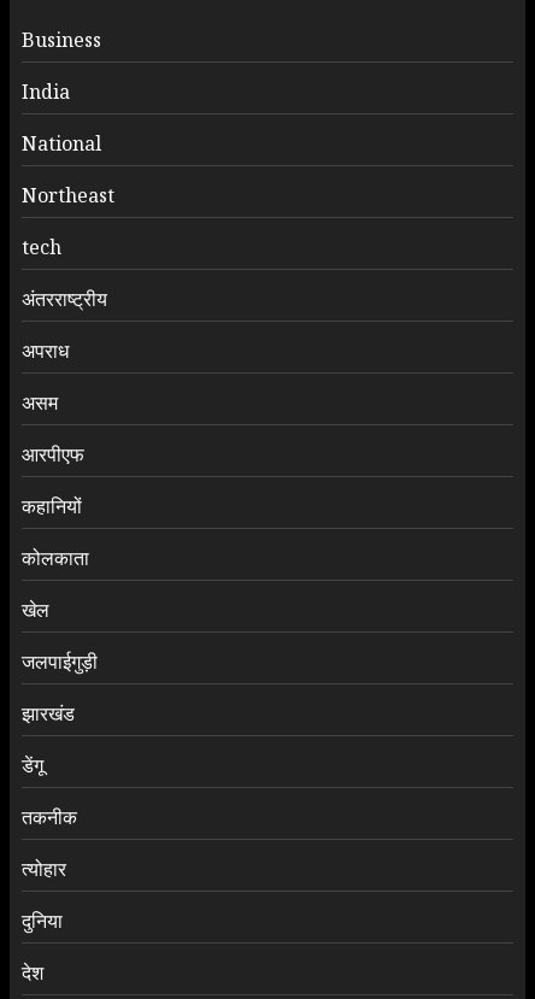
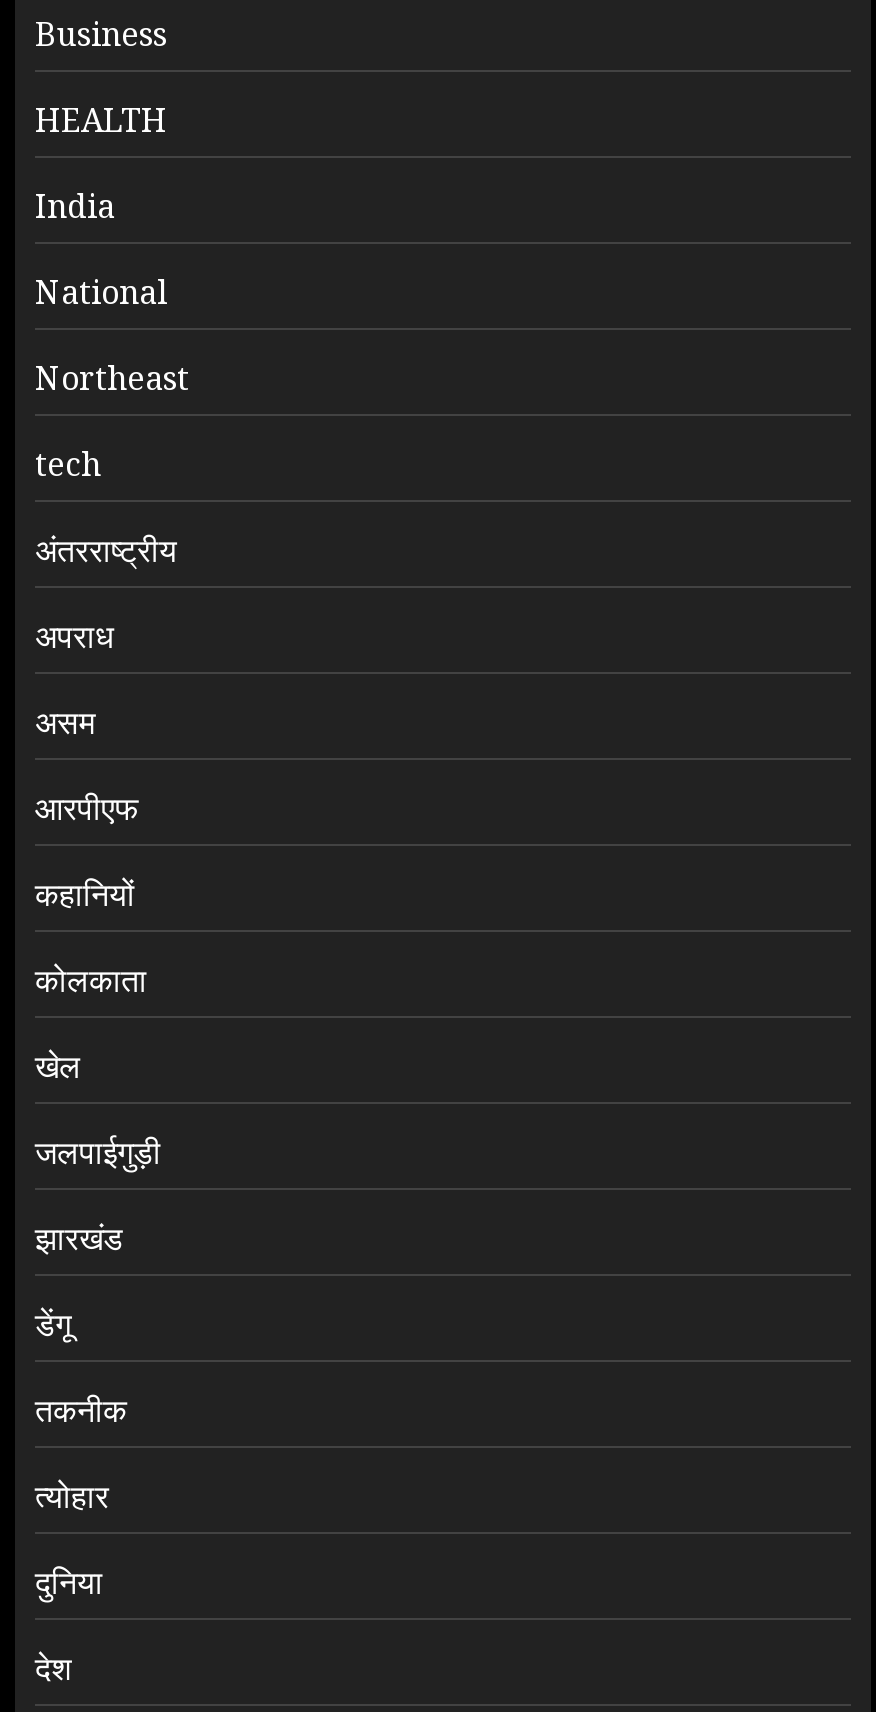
+ HEALTH
